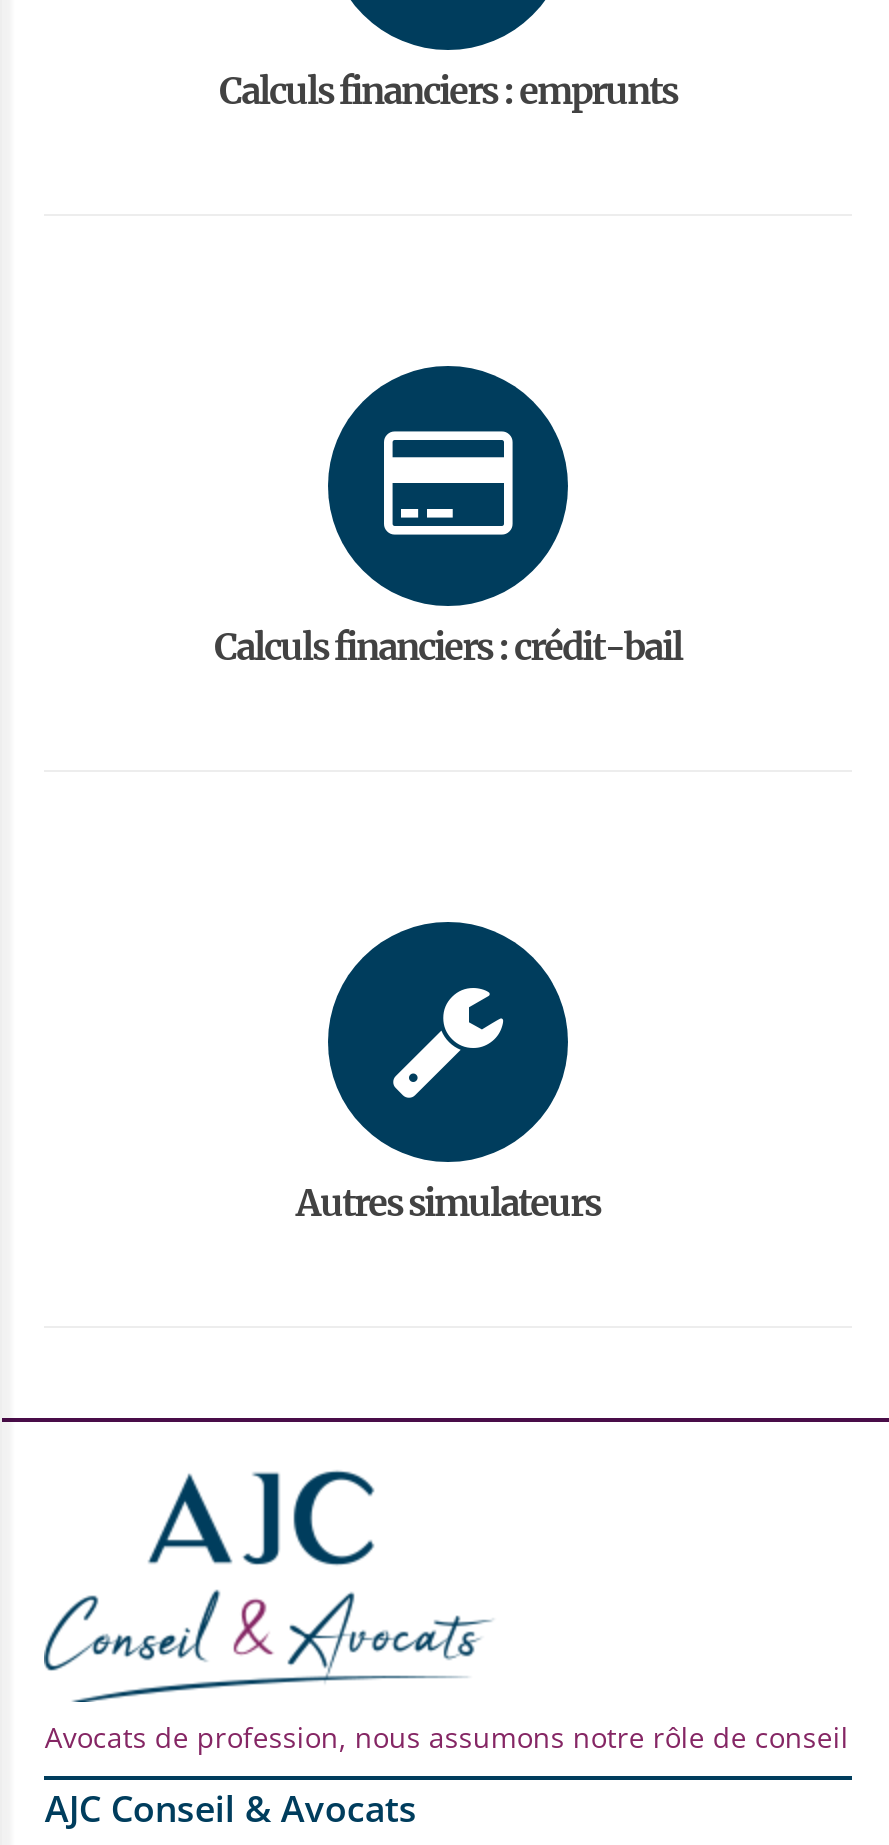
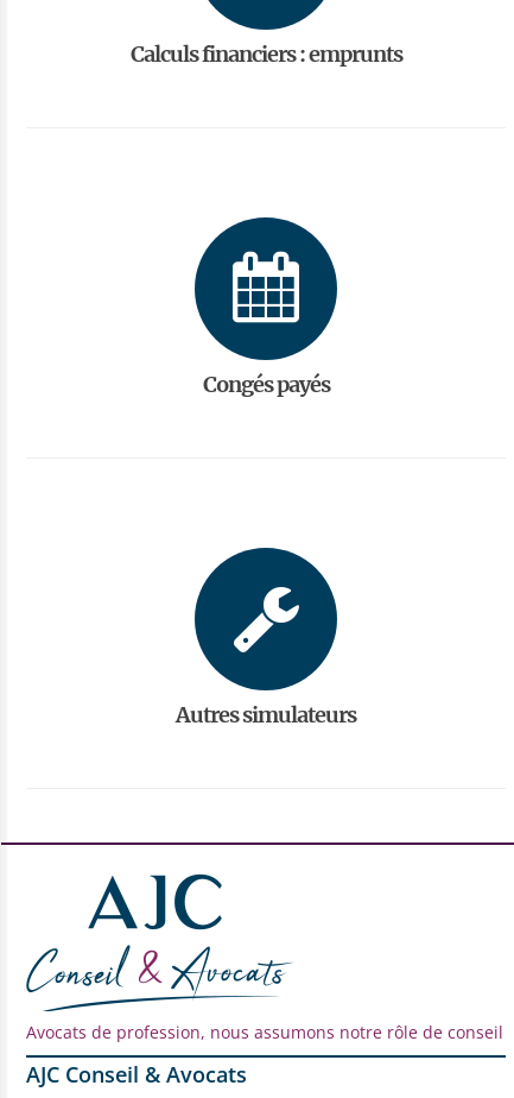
- [image]
- Calculs financiers : crédit-bail
+ [image]
+ Congés payés
